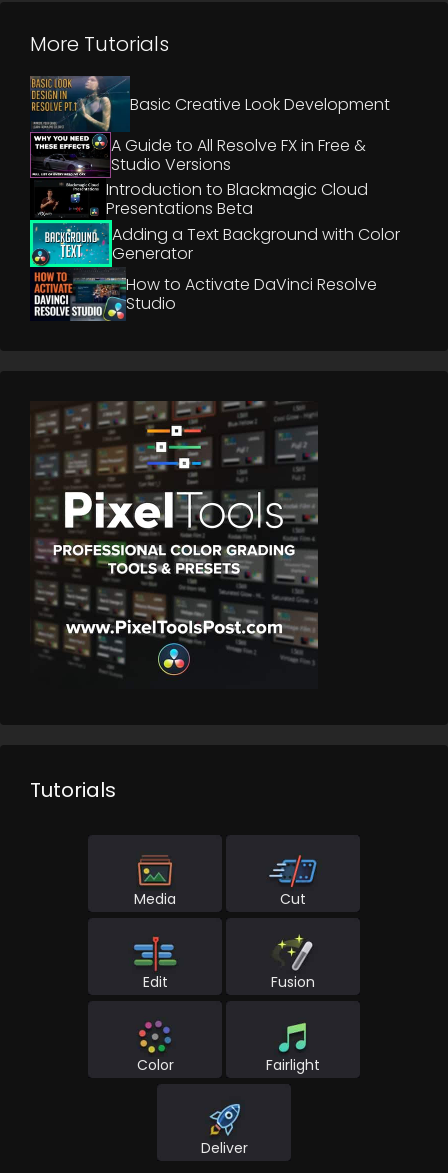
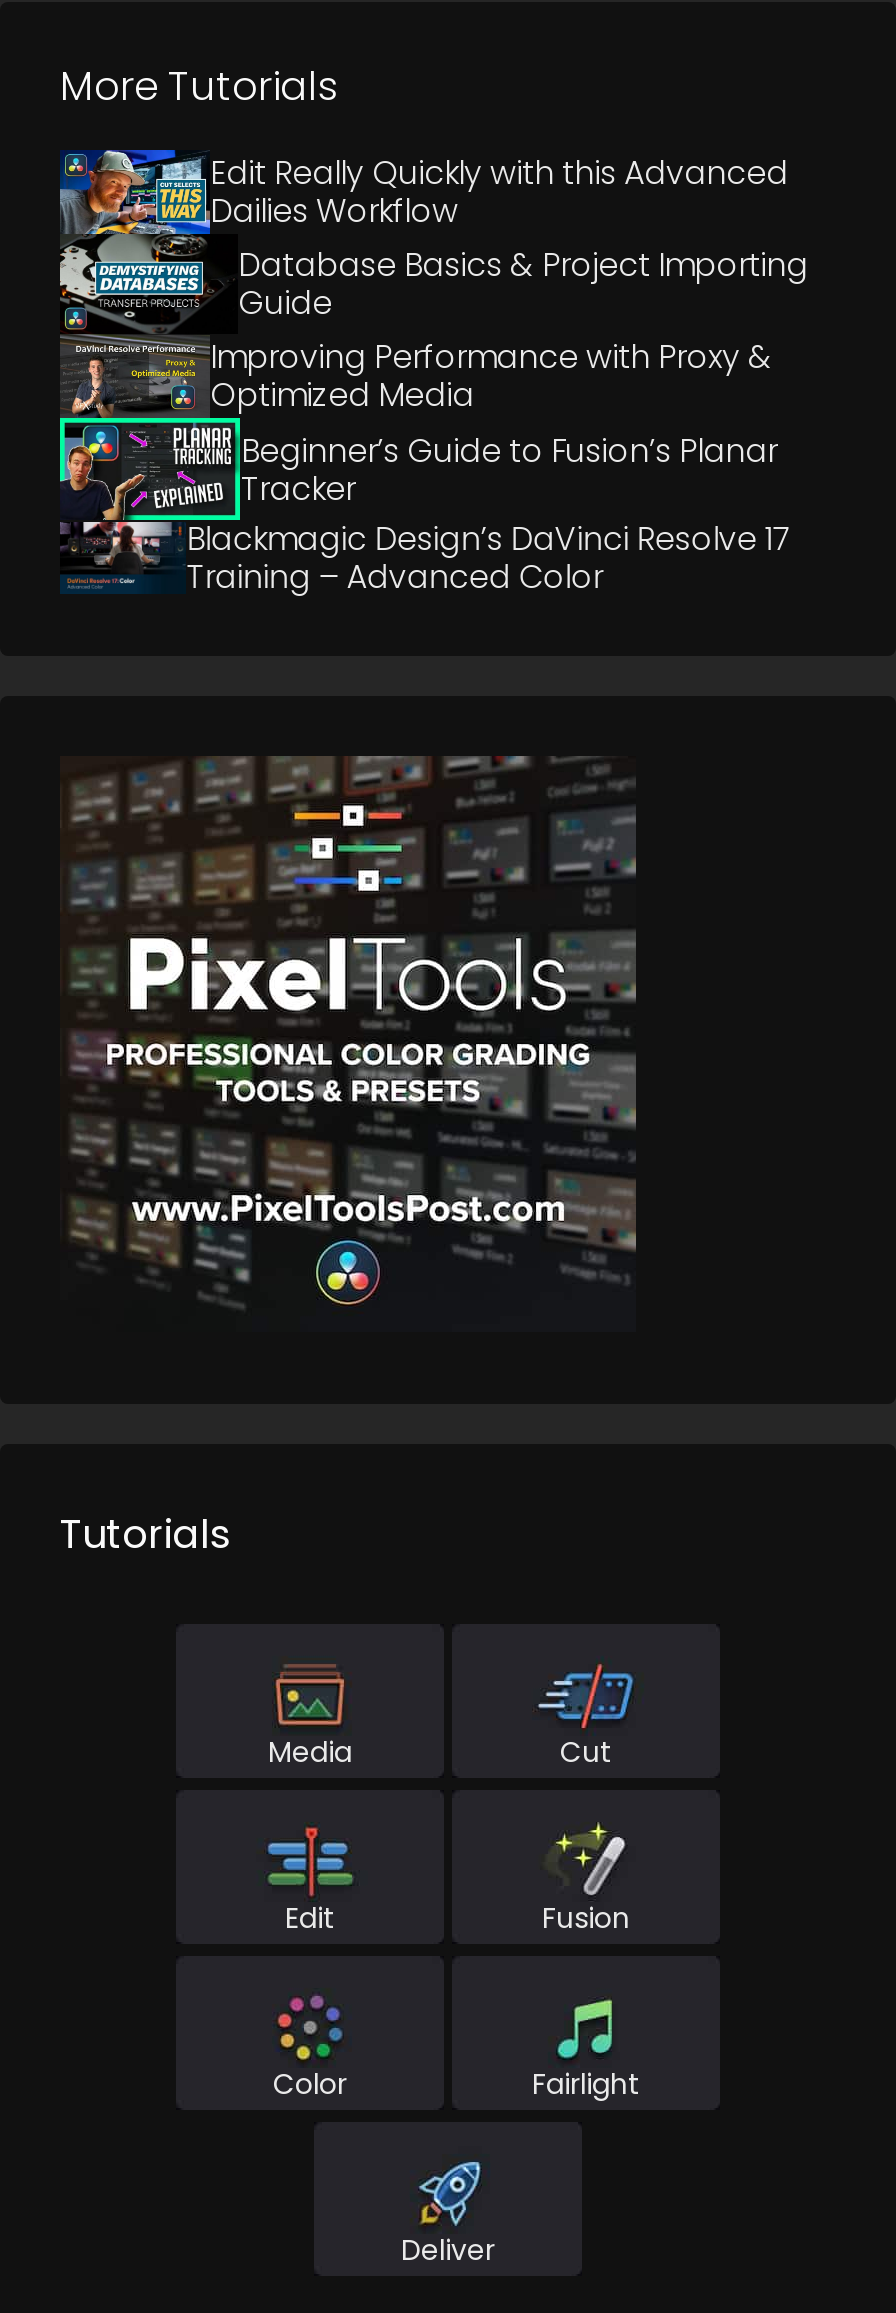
- [image]
- Basic Creative Look Development
- A Guide to All Resolve FX in Free &
- Studio Versions
- Introduction to Blackmagic Cloud
- Presentations Beta
- Adding a Text Background with Color
- Generator
- How to Activate DaVinci Resolve
- Studio
+ [image]
+ Edit Really Quickly with this Advanced
+ Dailies Workflow
+ Database Basics & Project Importing
+ Guide
+ Improving Performance with Proxy &
+ Optimized Media
+ Beginner’s Guide to Fusion’s Planar
+ Tracker
+ Blackmagic Design’s DaVinci Resolve 17
+ Training – Advanced Color
